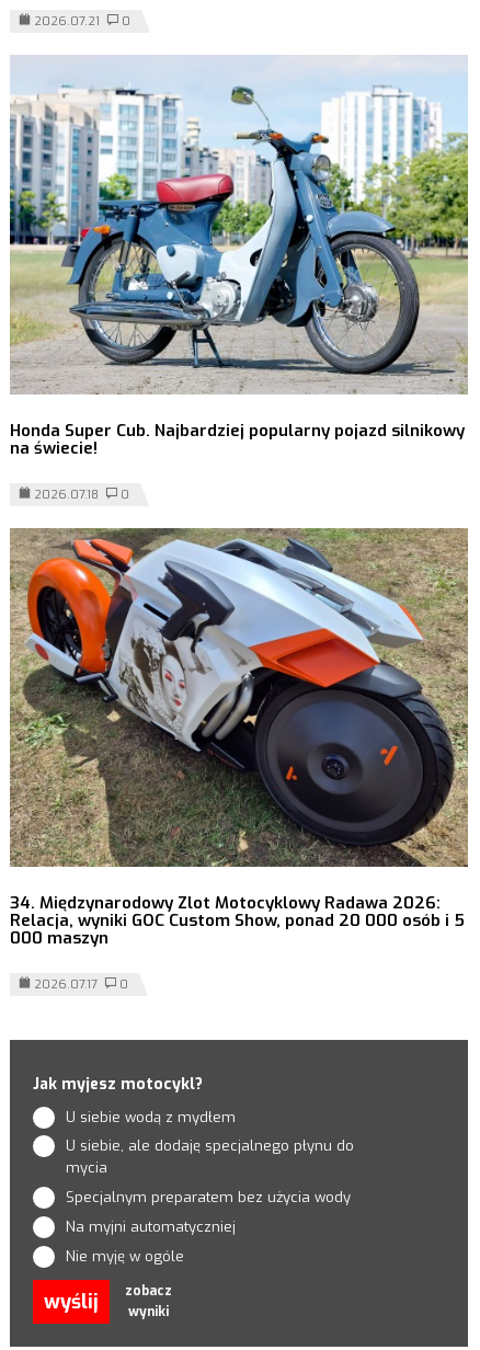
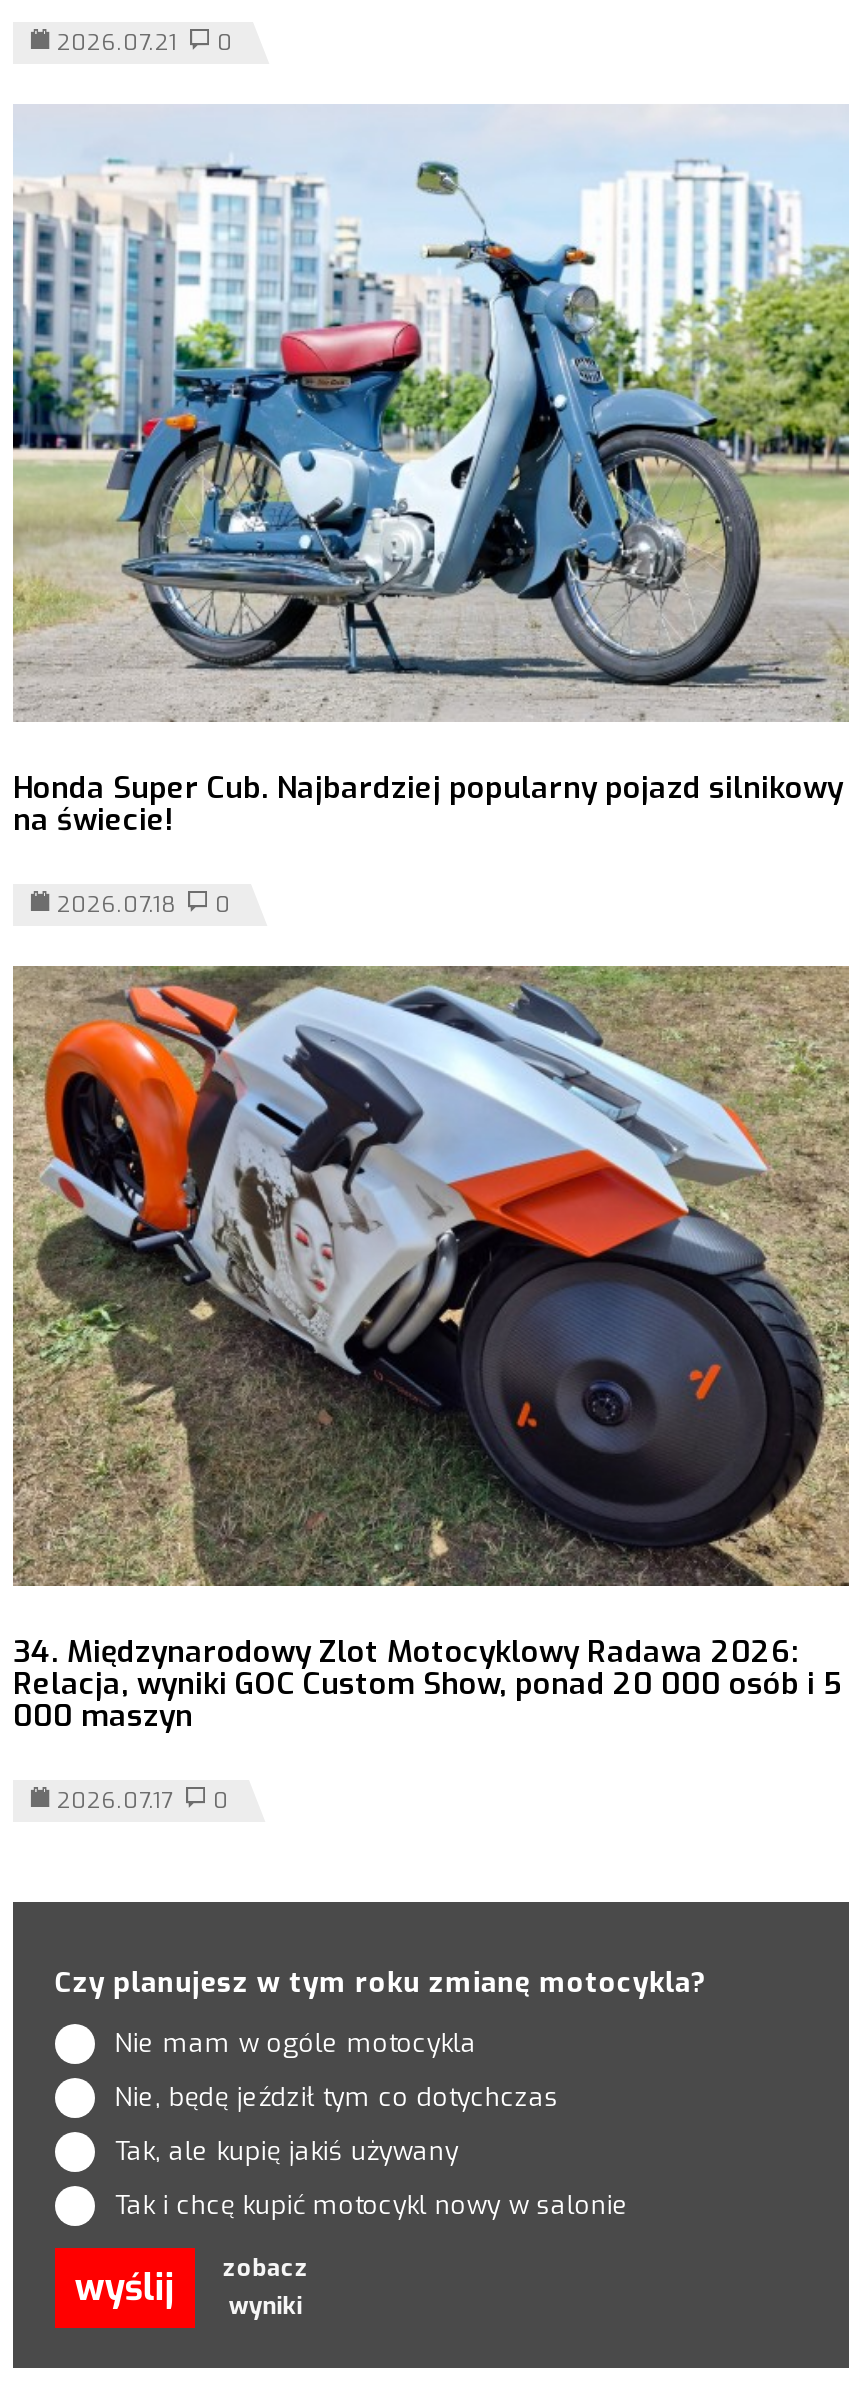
- Jak myjesz motocykl?
- U siebie wodą z mydłem
- U siebie, ale dodaję specjalnego płynu do
- mycia
- Specjalnym preparatem bez użycia wody
- Na myjni automatyczniej
- Nie myję w ogóle
+ Czy planujesz w tym roku zmianę motocykla?
+ Nie mam w ogóle motocykla
+ Nie, będę jeździł tym co dotychczas
+ Tak, ale kupię jakiś używany
+ Tak i chcę kupić motocykl nowy w salonie
